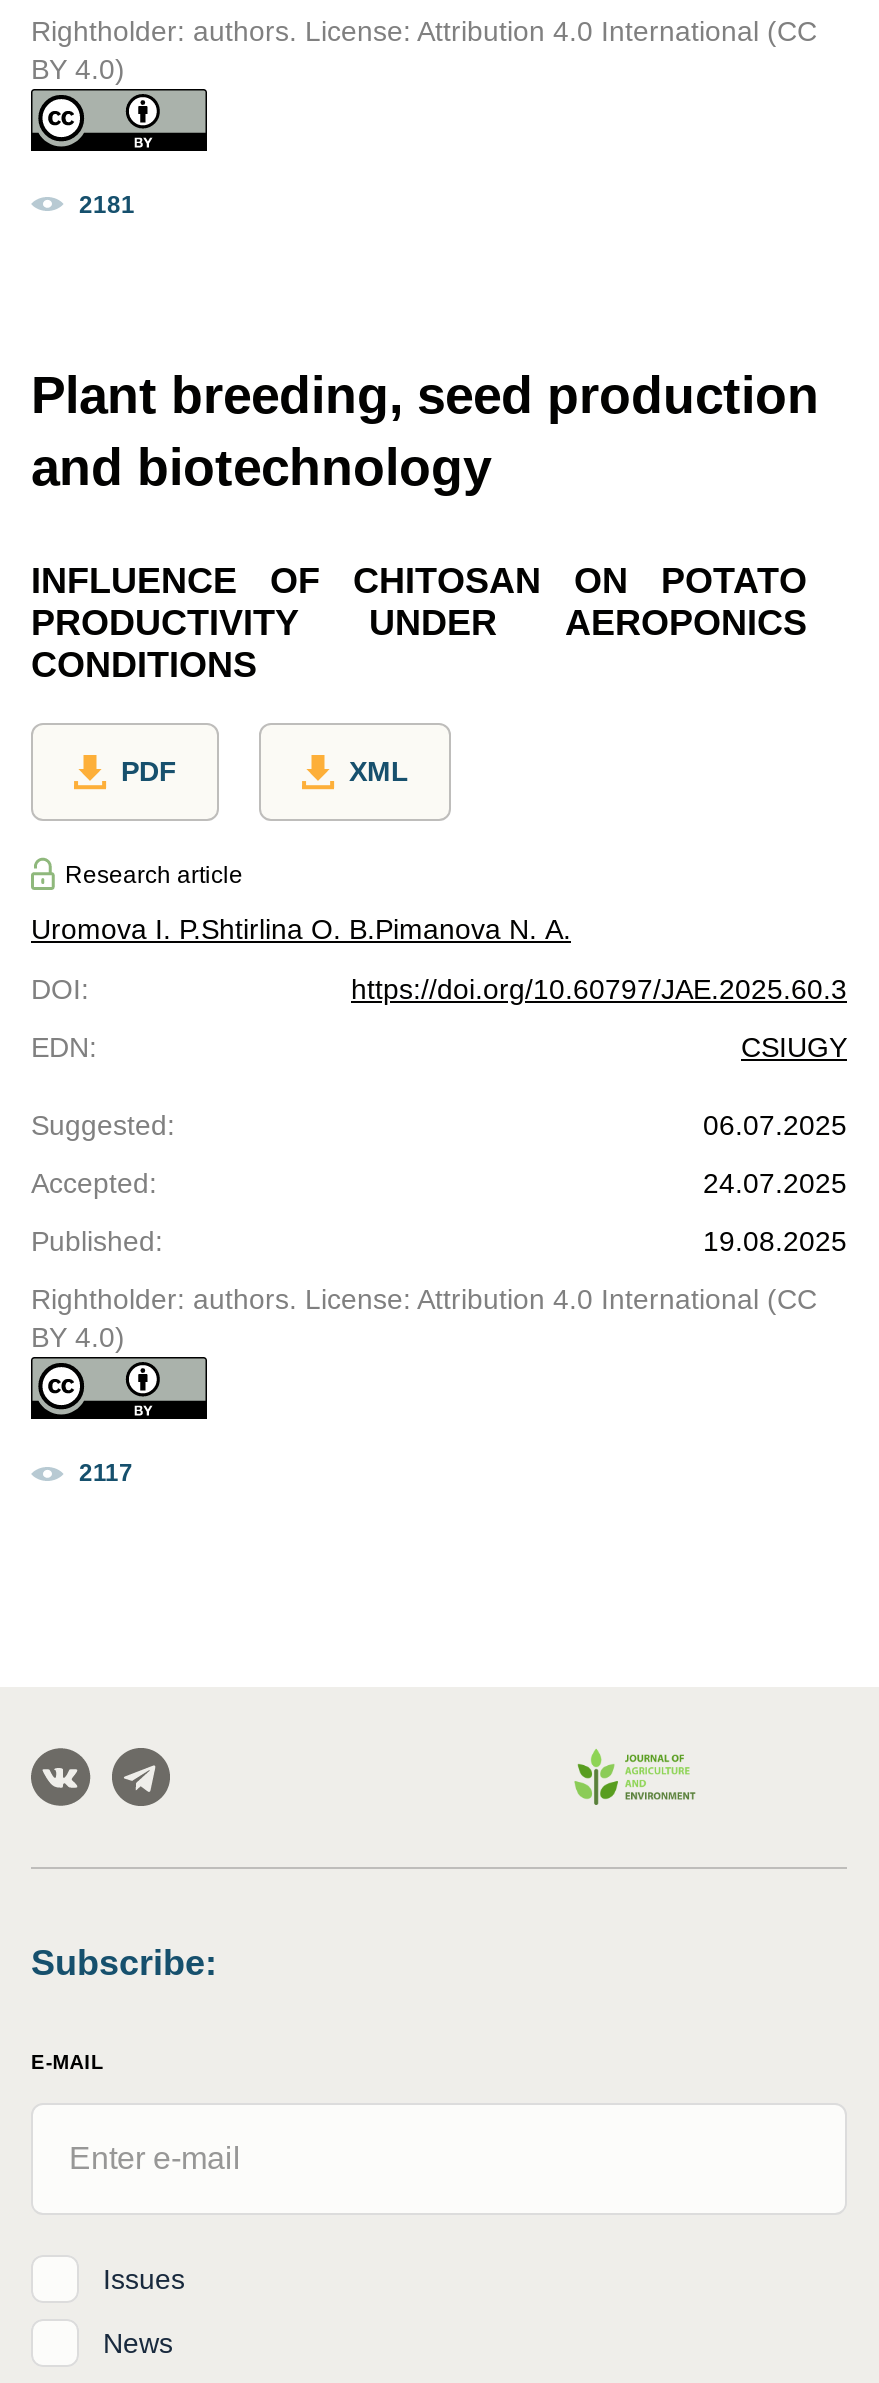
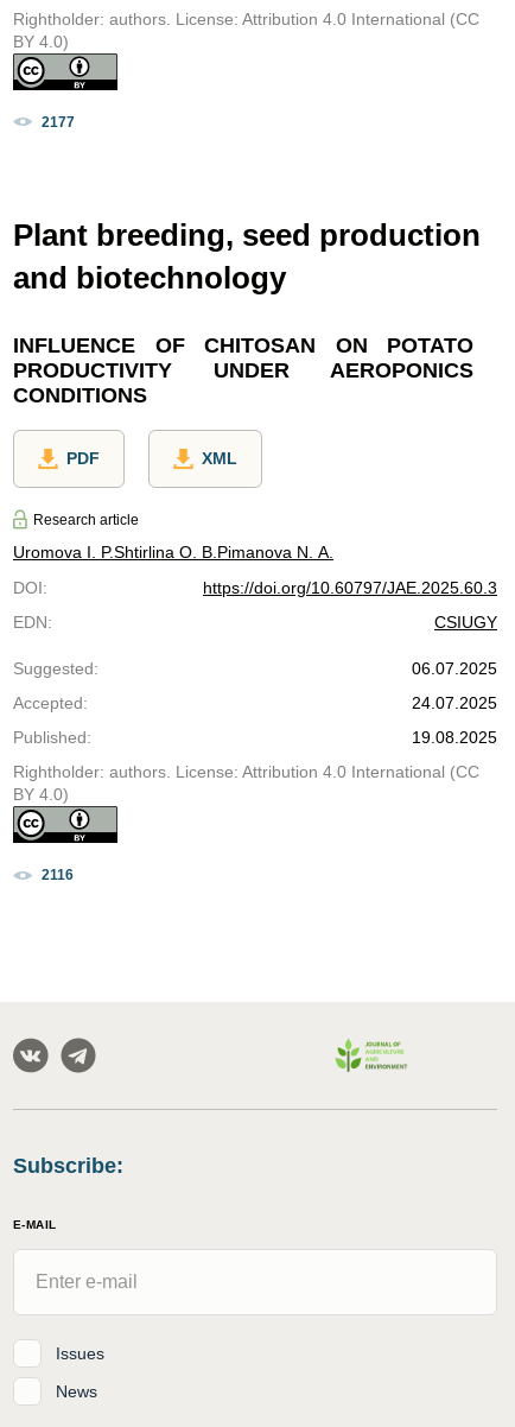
- 2181
+ 2177

- 2117
+ 2116
